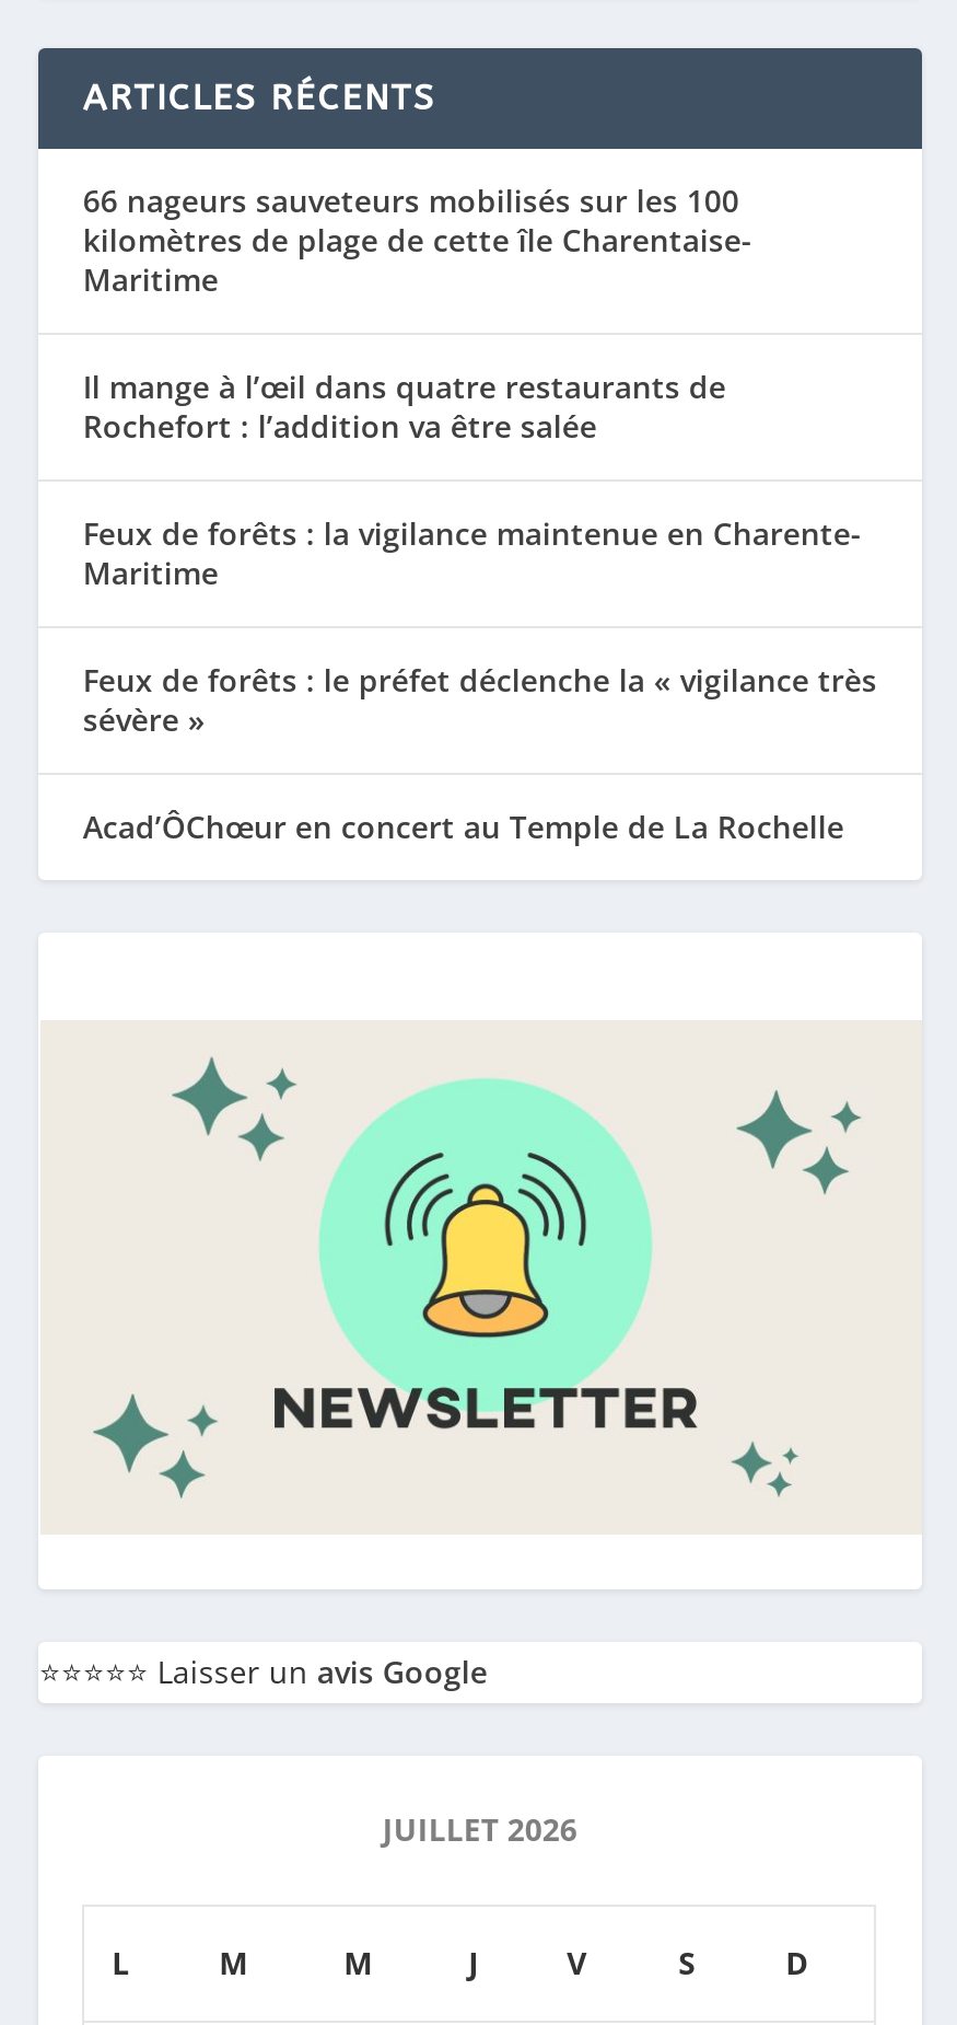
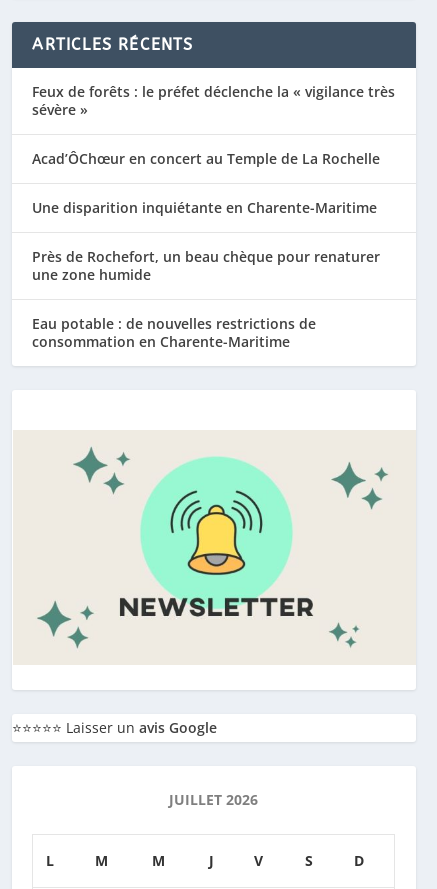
- 66 nageurs sauveteurs mobilisés sur les 100
- kilomètres de plage de cette île Charentaise-
- Maritime
- Il mange à l’œil dans quatre restaurants de
- Rochefort : l’addition va être salée
- Feux de forêts : la vigilance maintenue en Charente-
- Maritime

moved up: Feux de forêts : le préfet déclenche la « vigilance très | sévère » | Acad’ÔChœur en concert au Temple de La Rochelle

+ Une disparition inquiétante en Charente-Maritime
+ Près de Rochefort, un beau chèque pour renaturer
+ une zone humide
+ Eau potable : de nouvelles restrictions de
+ consommation en Charente-Maritime
